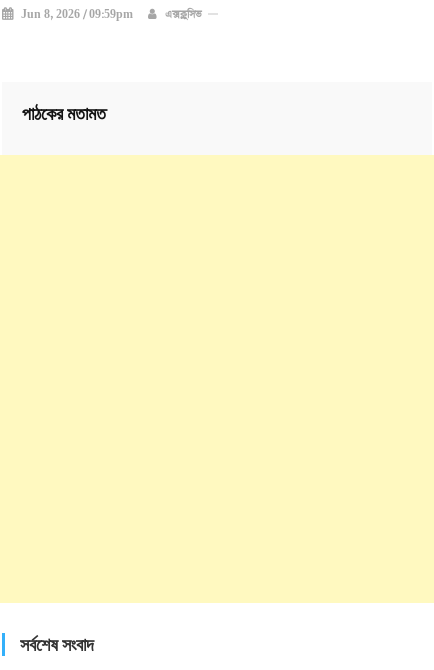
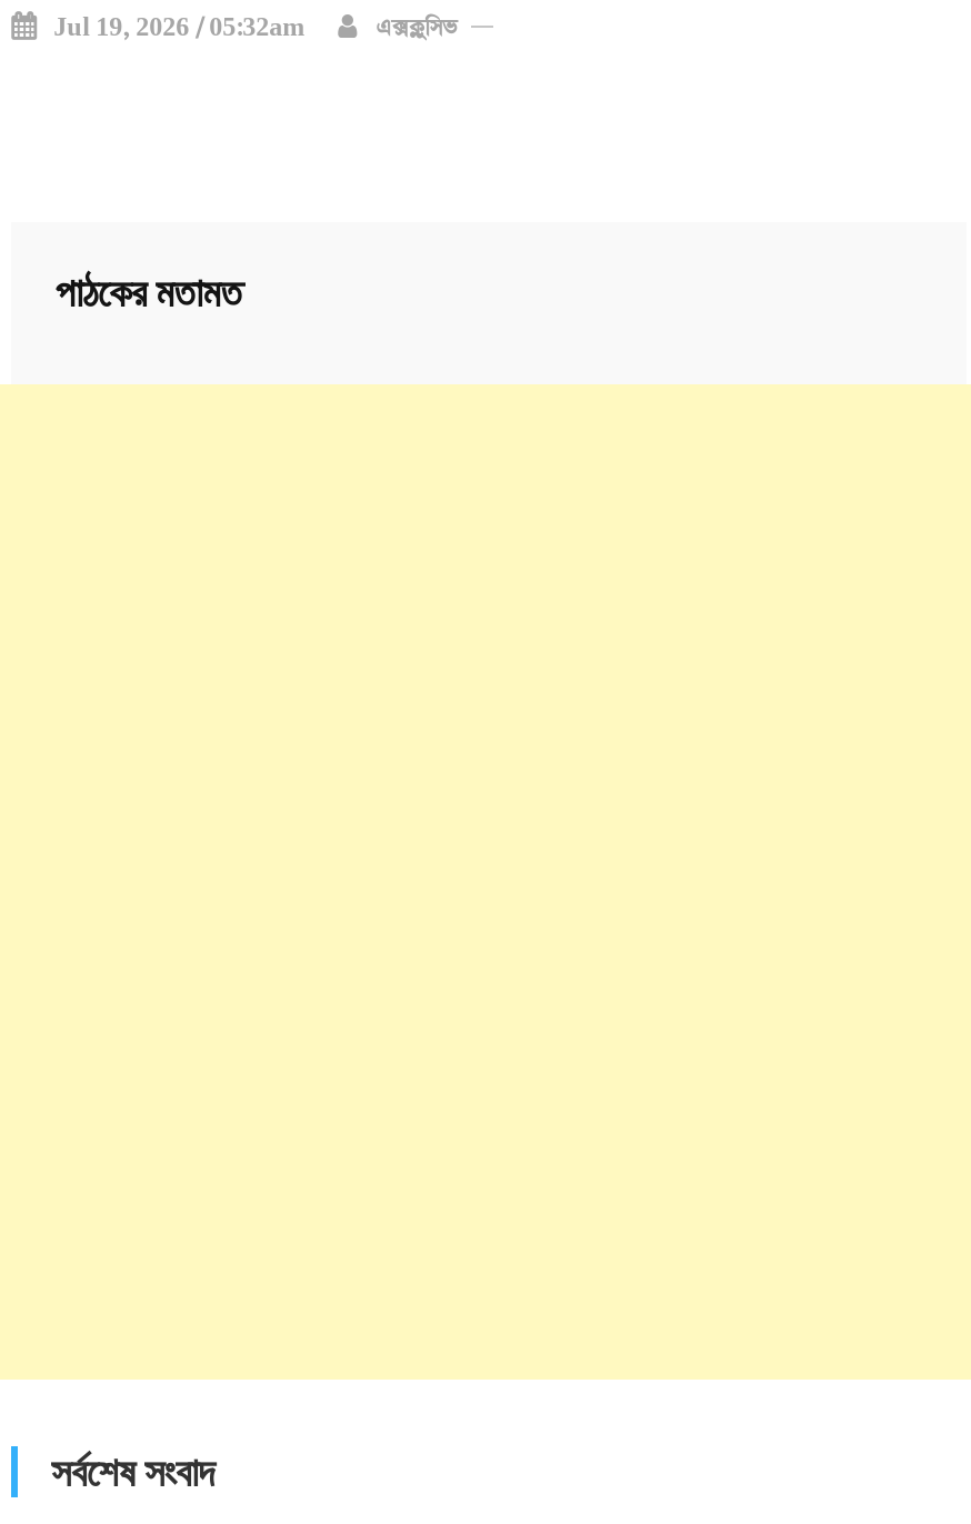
- Jun 8, 2026 / 09:59pm
+ Jul 19, 2026 / 05:32am
